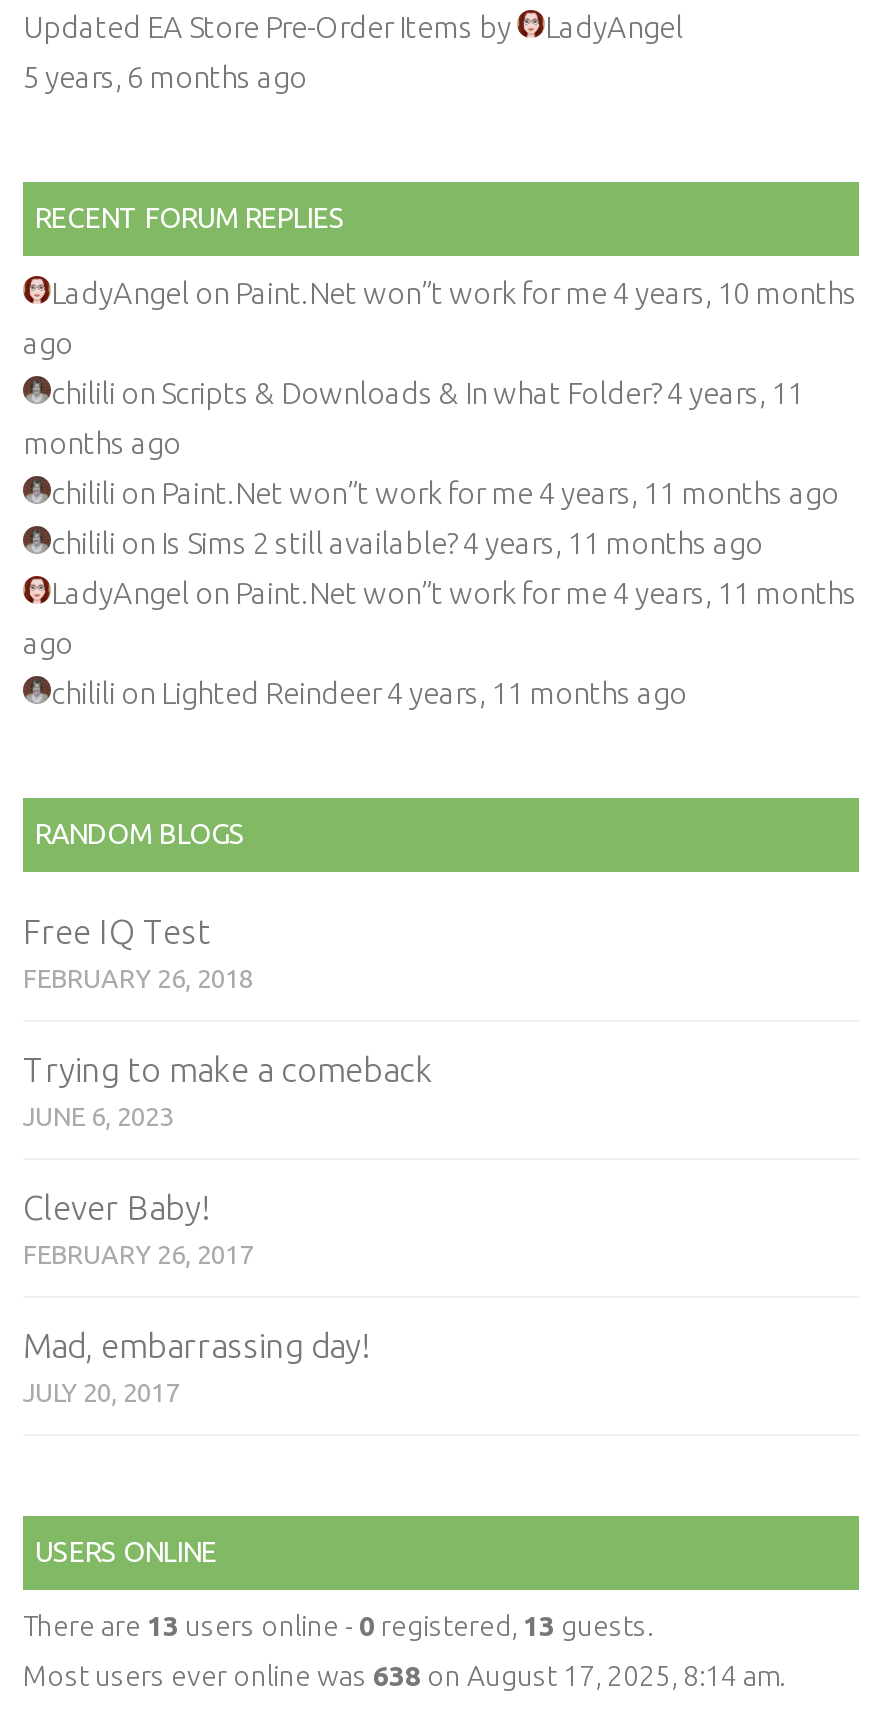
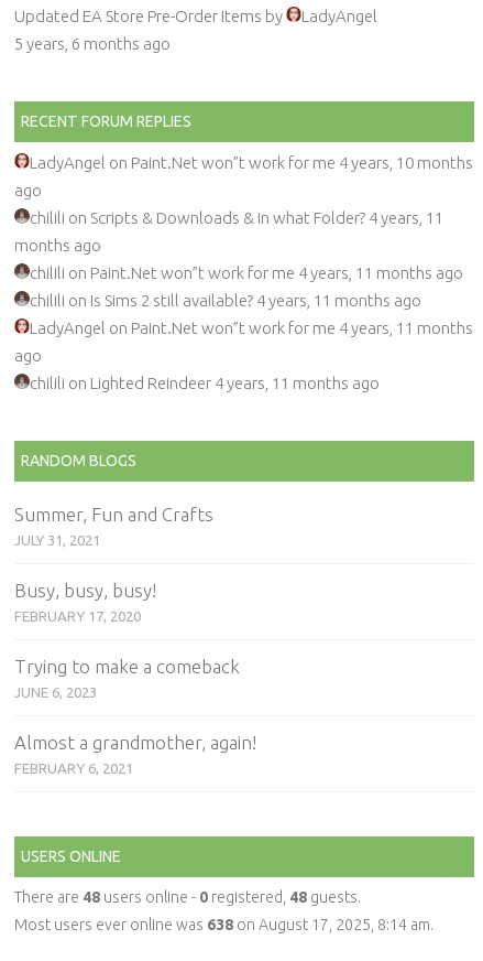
- Free IQ Test
- FEBRUARY 26, 2018
+ Summer, Fun and Crafts
+ JULY 31, 2021
+ Busy, busy, busy!
+ FEBRUARY 17, 2020

moved down: Trying to make a comeback | JUNE 6, 2023

- Clever Baby!
- FEBRUARY 26, 2017
- Mad, embarrassing day!
- JULY 20, 2017
+ Almost a grandmother, again!
+ FEBRUARY 6, 2021

- There are 13 users online - 0 registered, 13 guests.
+ There are 48 users online - 0 registered, 48 guests.
